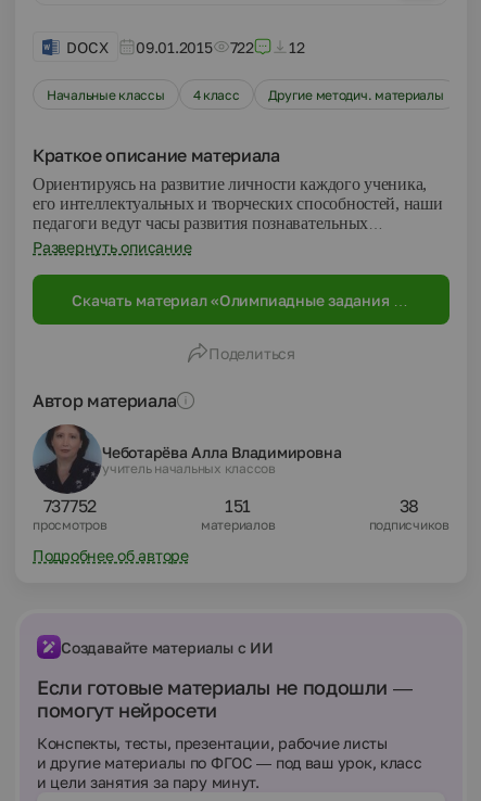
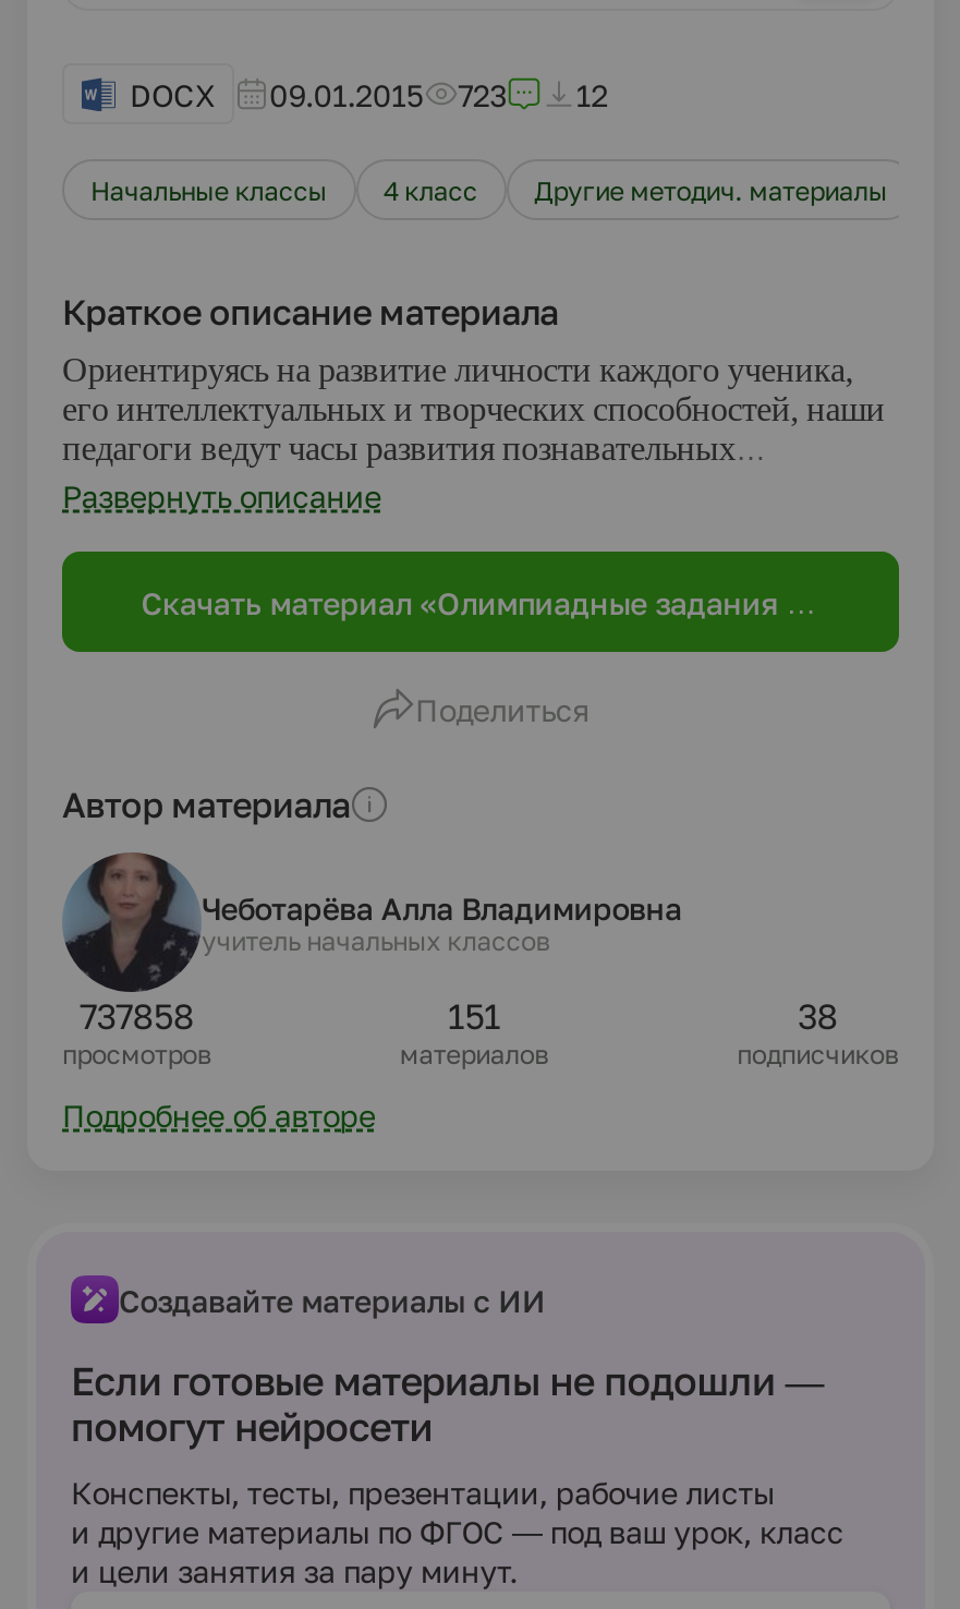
- DOCX 09.01.2015 722 12
+ DOCX 09.01.2015 723 12

- 737752
+ 737858
